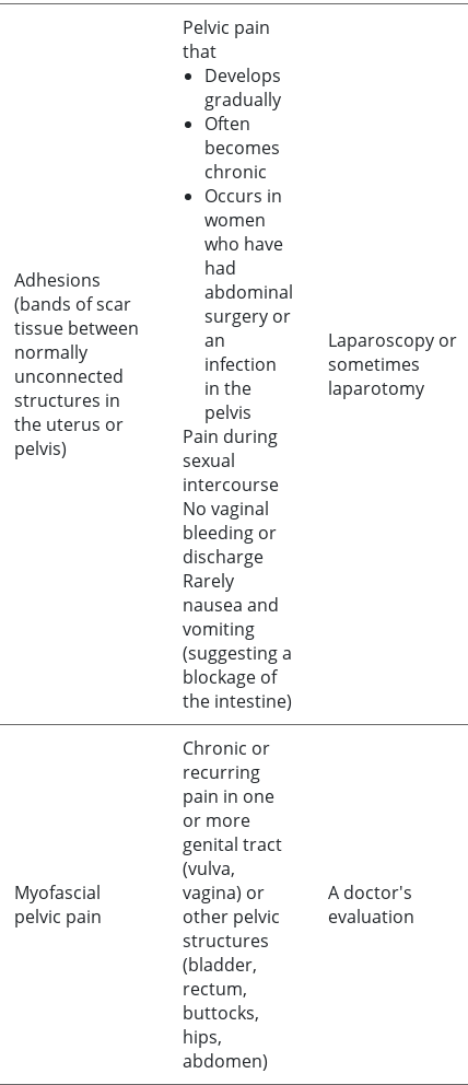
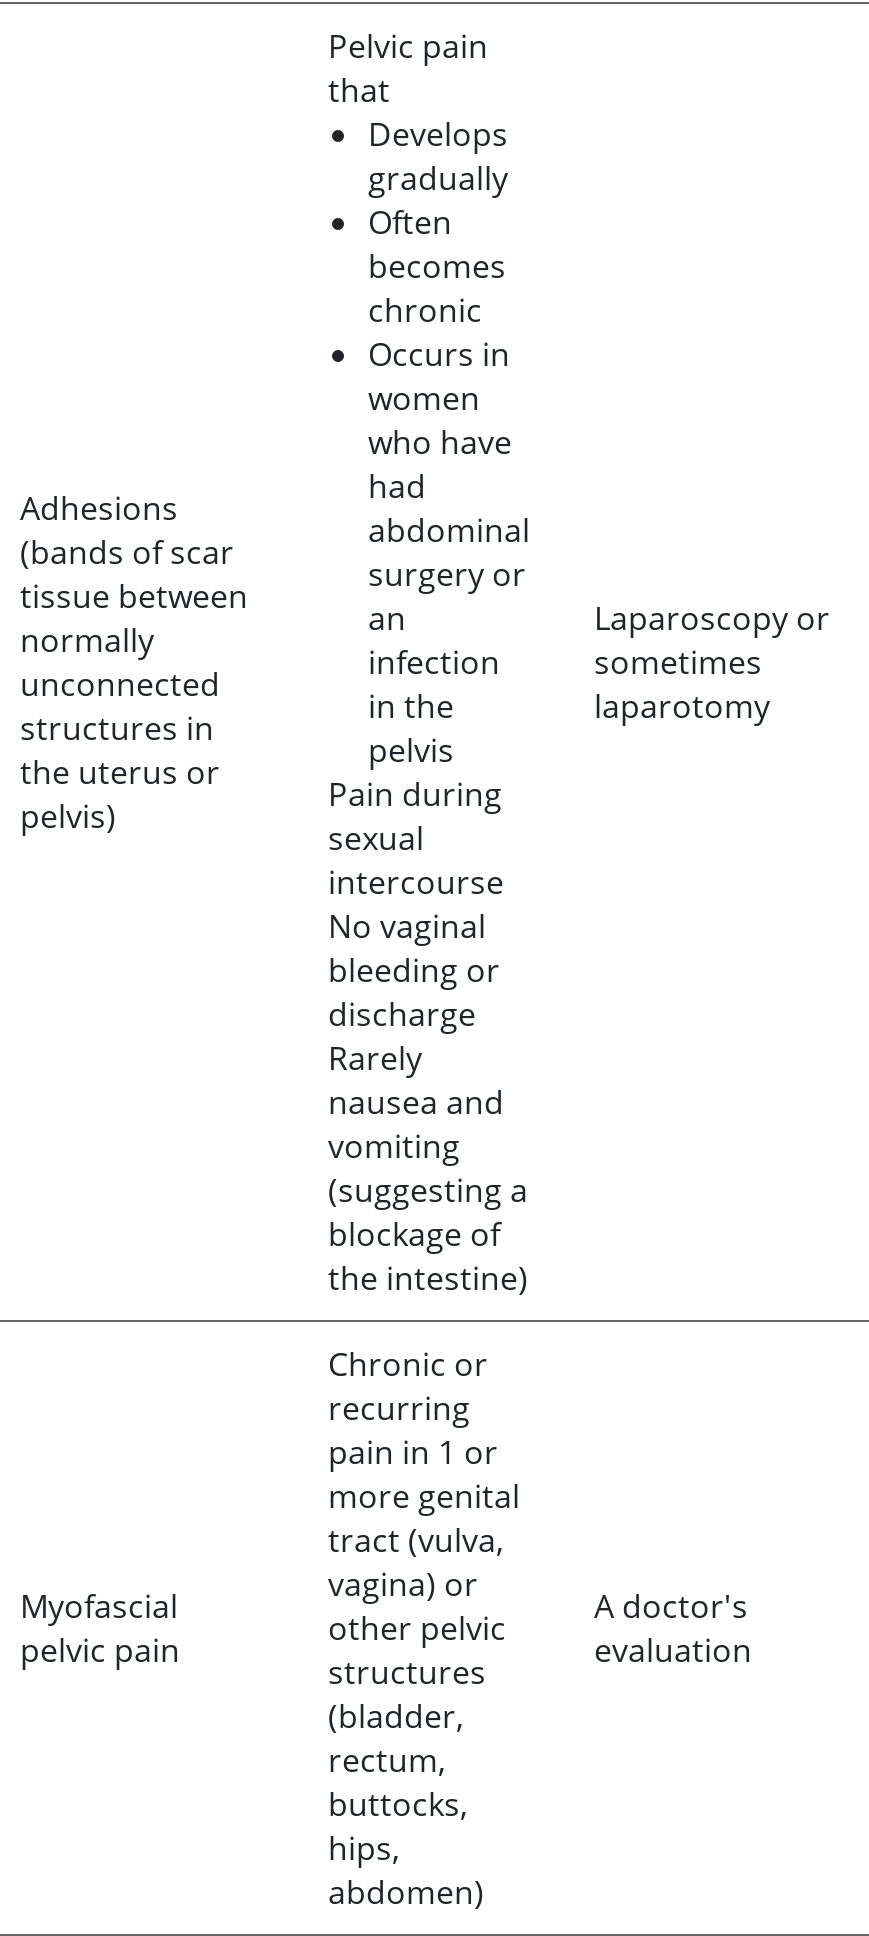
- pain in one
- or more
- genital tract
- (vulva,
+ pain in 1 or
+ more genital
+ tract (vulva,
